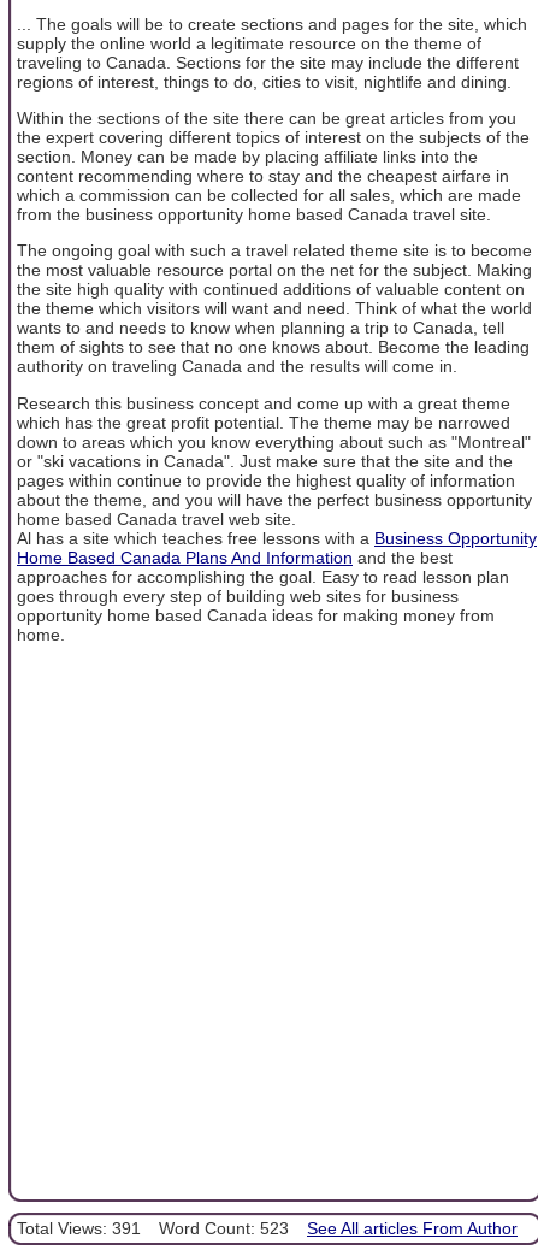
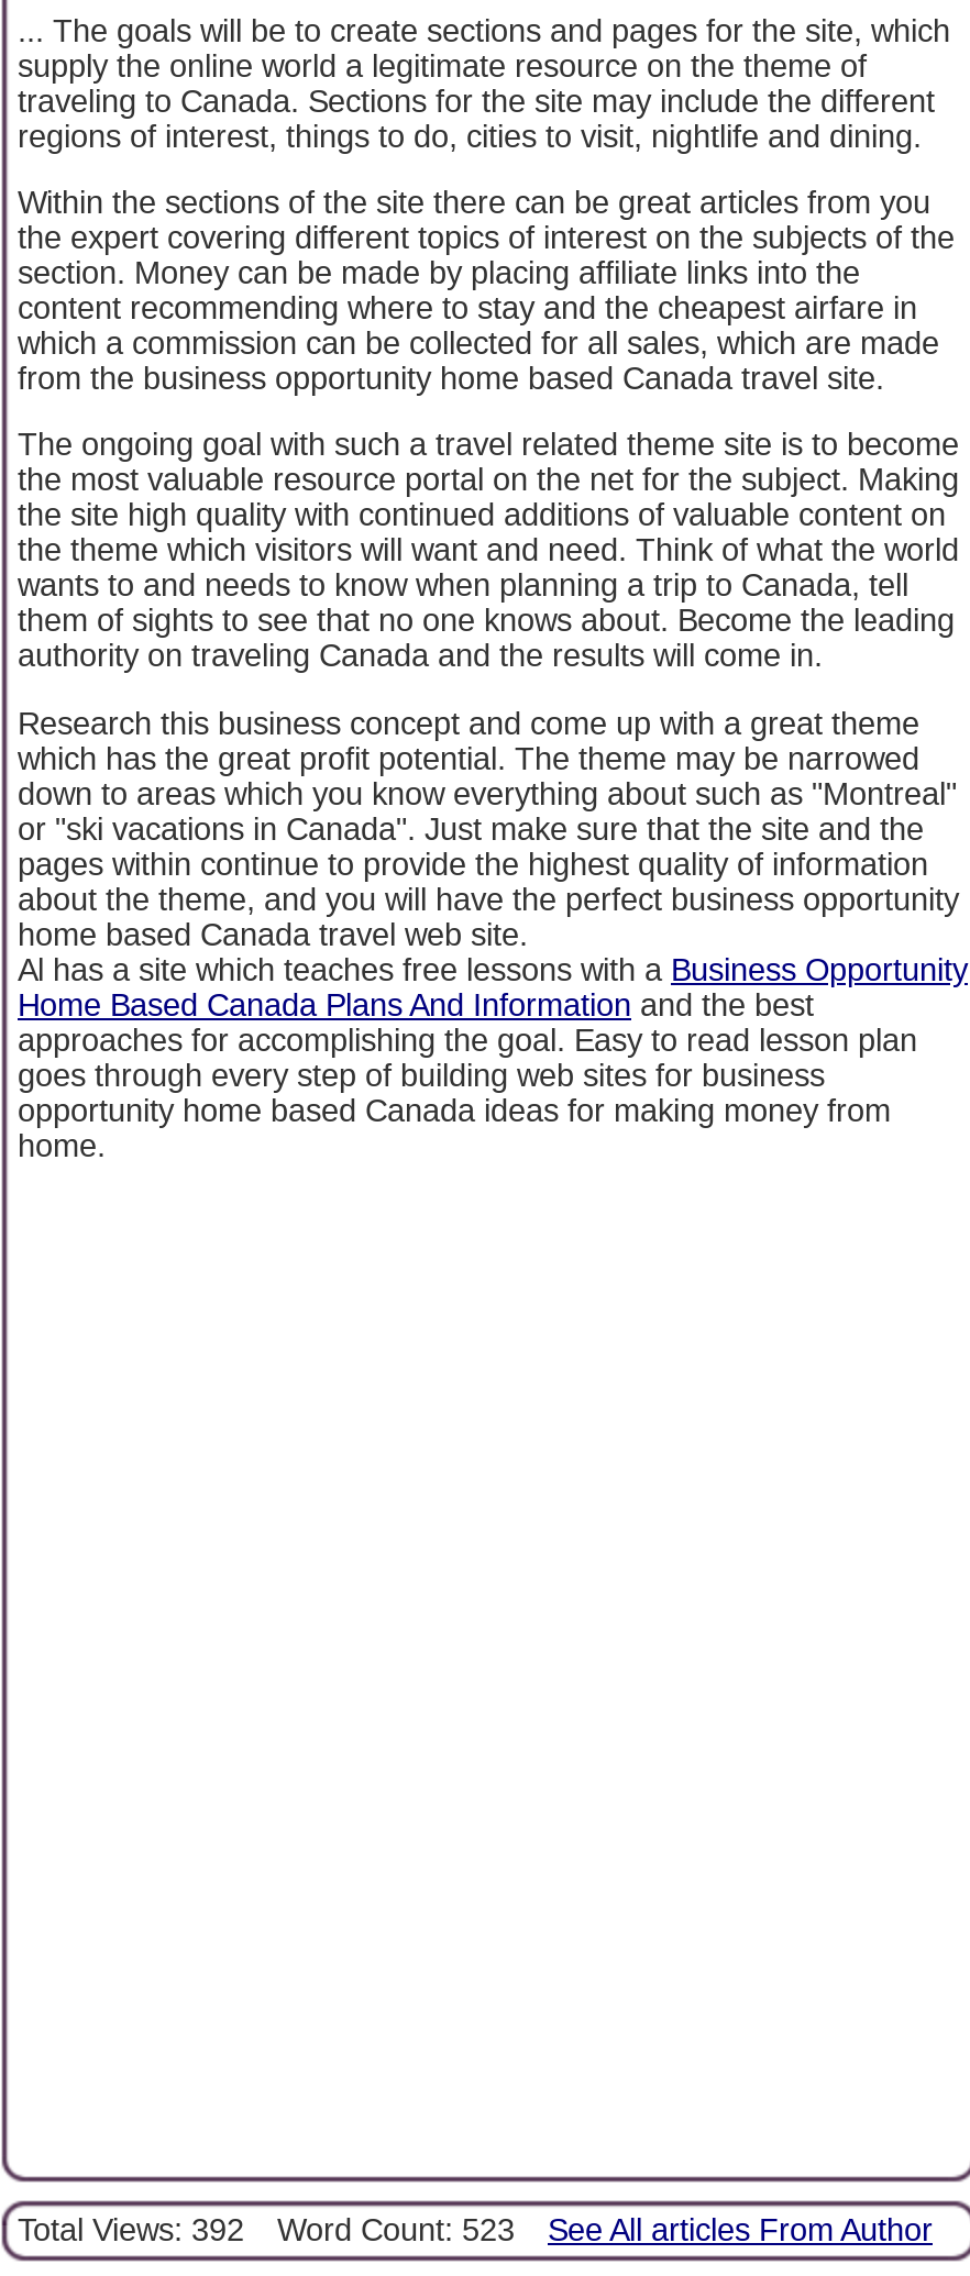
- Total Views: 391 Word Count: 523 See All articles From Author
+ Total Views: 392 Word Count: 523 See All articles From Author
